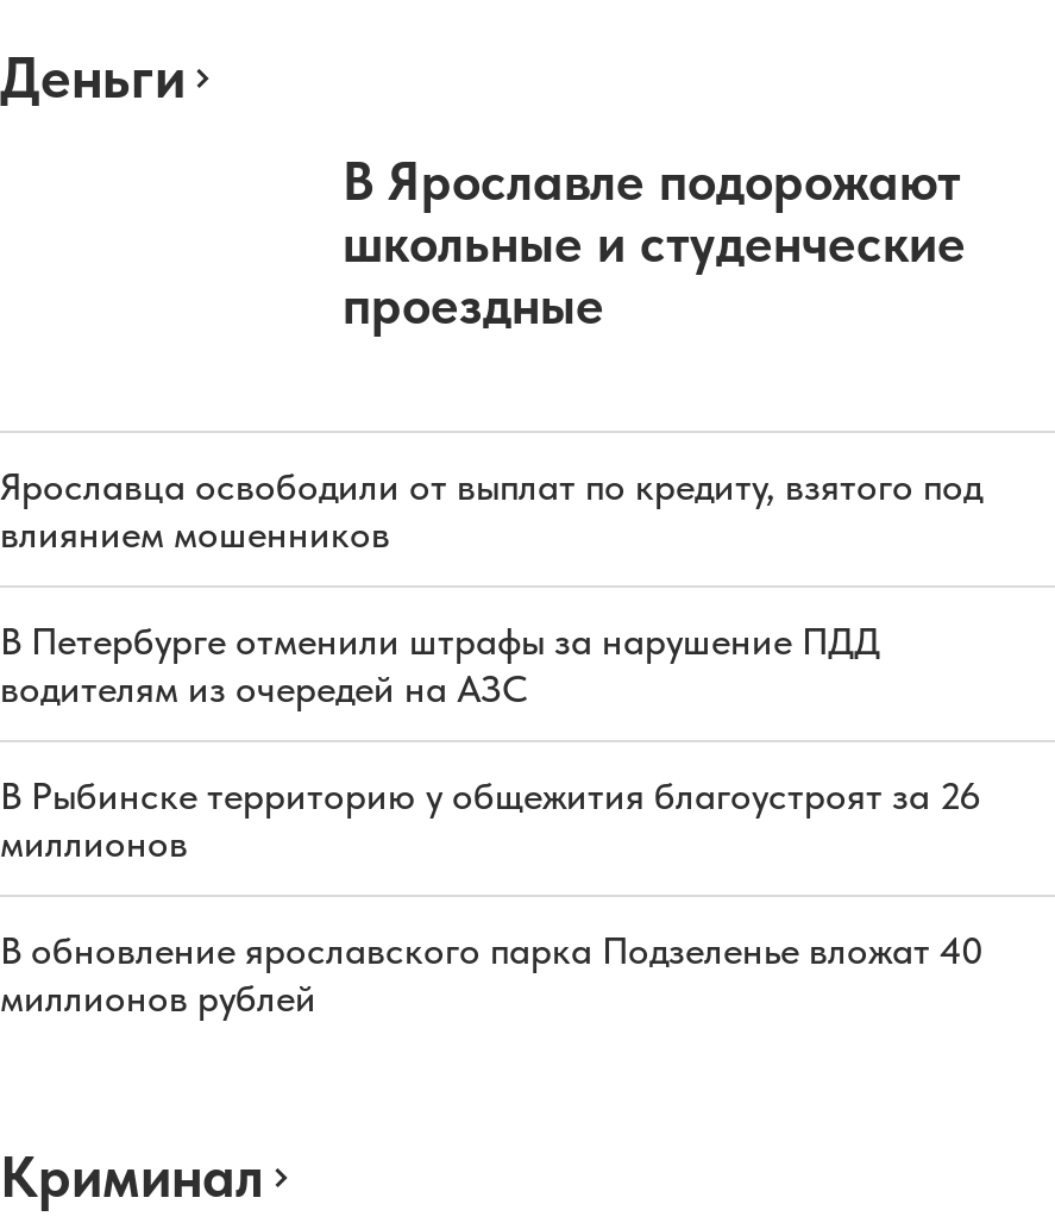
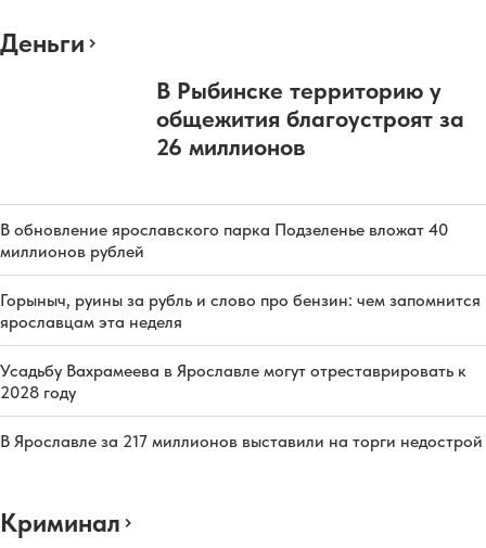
- В Ярославле подорожают
- школьные и студенческие
- проездные
- Ярославца освободили от выплат по кредиту, взятого под
- влиянием мошенников
- В Петербурге отменили штрафы за нарушение ПДД
- водителям из очередей на АЗС
- В Рыбинске территорию у общежития благоустроят за 26
- миллионов
+ В Рыбинске территорию у
+ общежития благоустроят за
+ 26 миллионов

moved up: В обновление ярославского парка Подзеленье вложат 40 | миллионов рублей

+ Горыныч, руины за рубль и слово про бензин: чем запомнится
+ ярославцам эта неделя
+ Усадьбу Вахрамеева в Ярославле могут отреставрировать к
+ 2028 году
+ В Ярославле за 217 миллионов выставили на торги недострой
